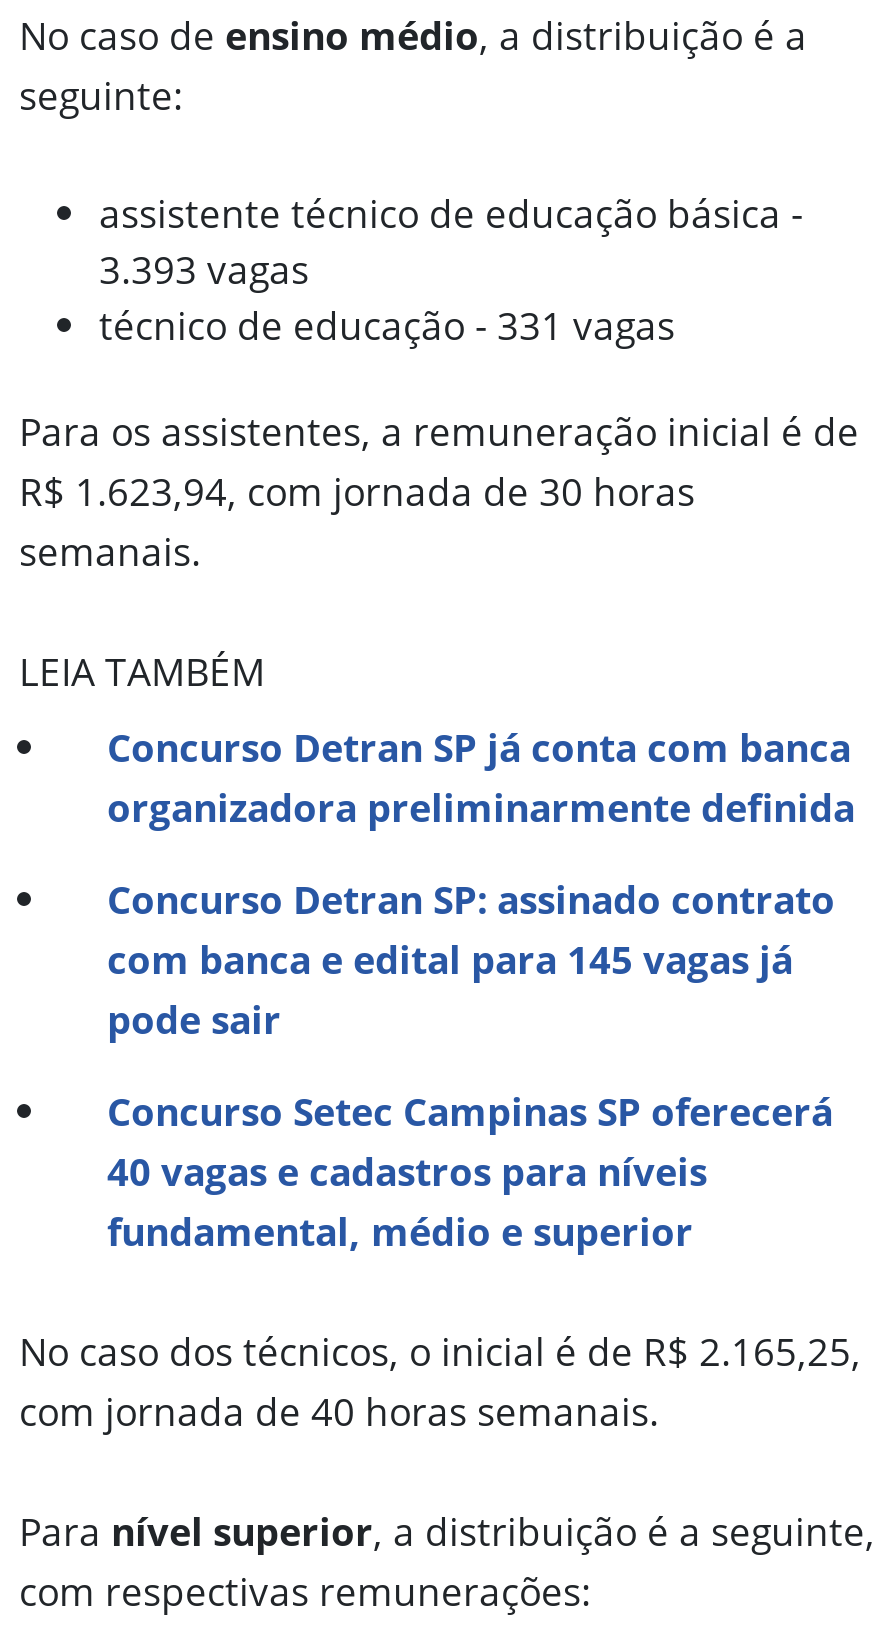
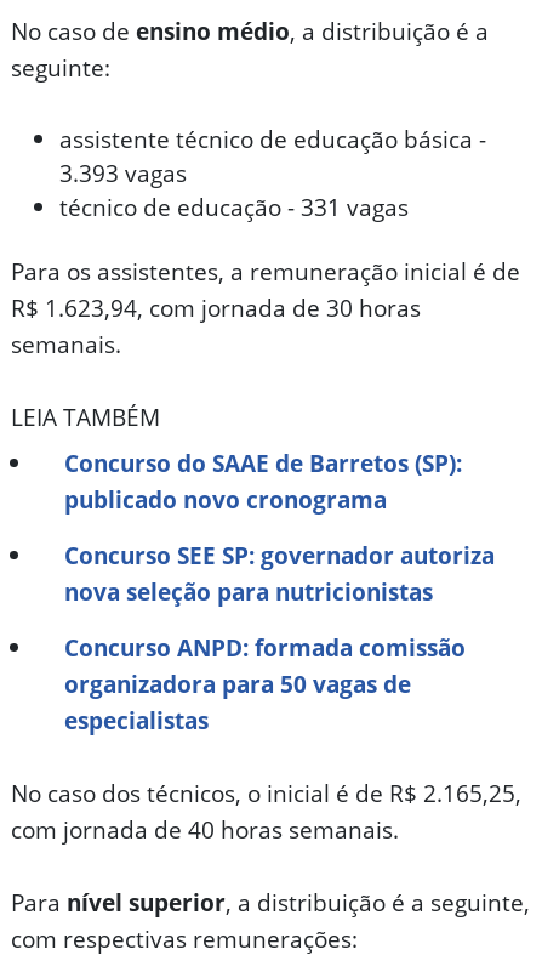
- Concurso Detran SP já conta com banca
- organizadora preliminarmente definida
+ Concurso do SAAE de Barretos (SP):
+ publicado novo cronograma

- Concurso Detran SP: assinado contrato
- com banca e edital para 145 vagas já
- pode sair
+ Concurso SEE SP: governador autoriza
+ nova seleção para nutricionistas

- Concurso Setec Campinas SP oferecerá
- 40 vagas e cadastros para níveis
- fundamental, médio e superior
+ Concurso ANPD: formada comissão
+ organizadora para 50 vagas de
+ especialistas
